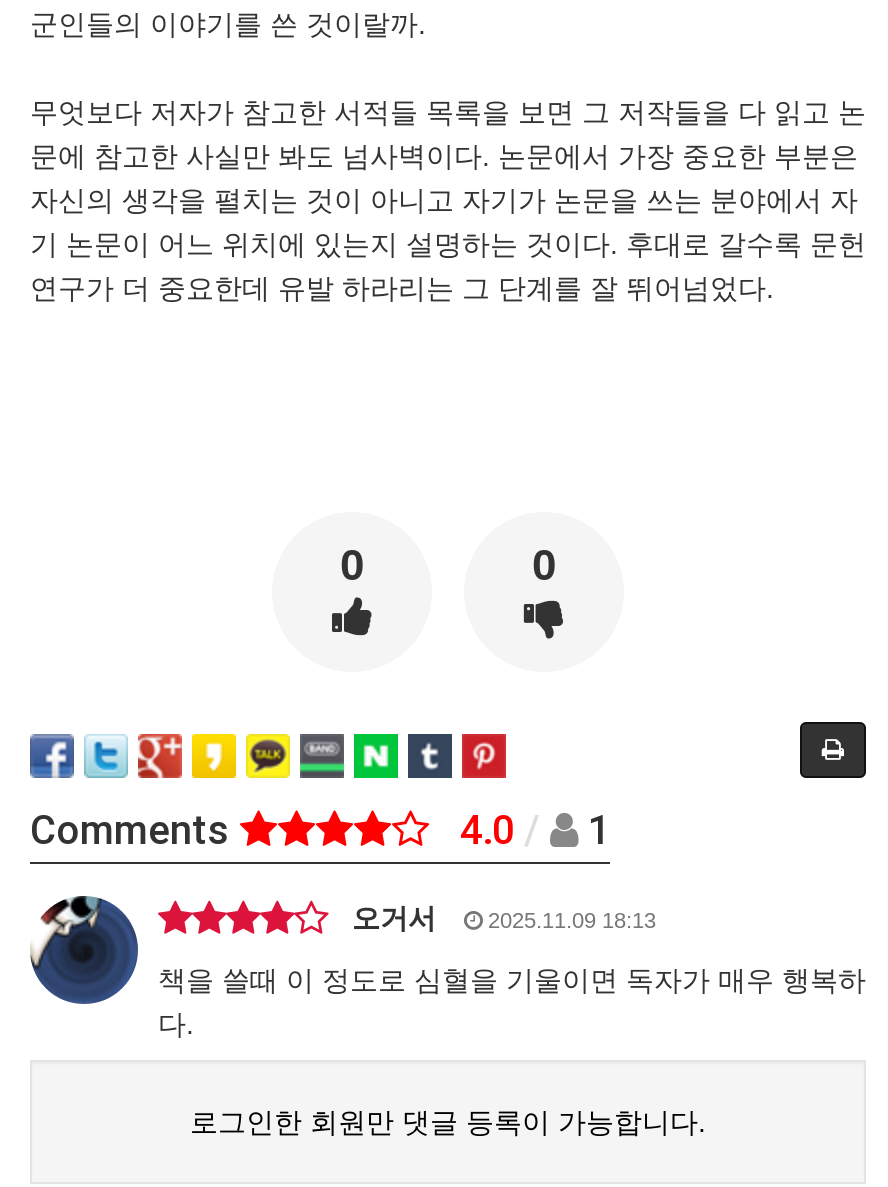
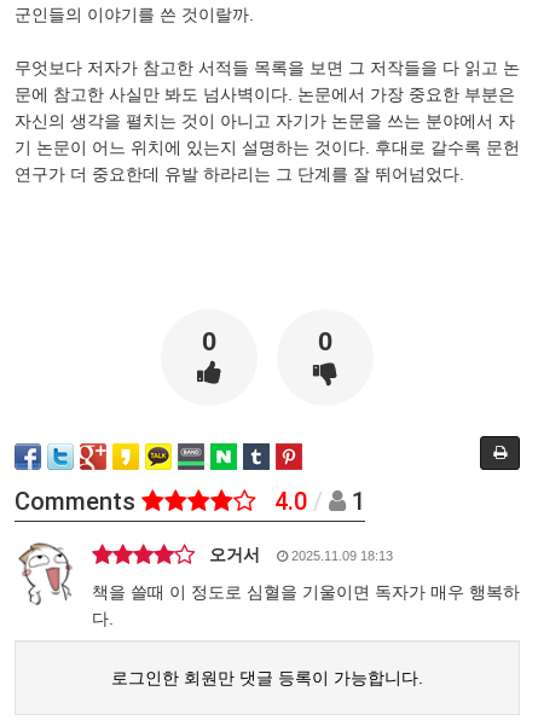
- [image]
+ [image]
